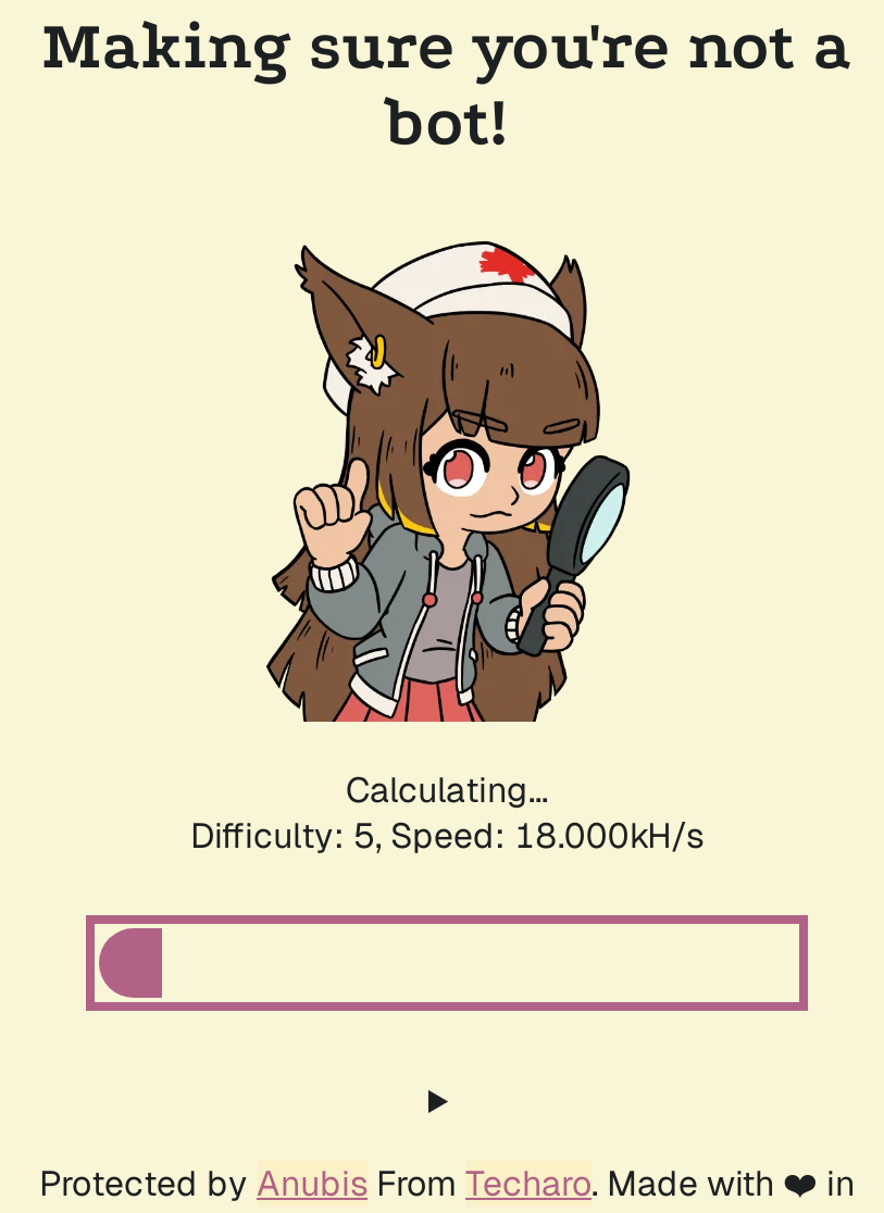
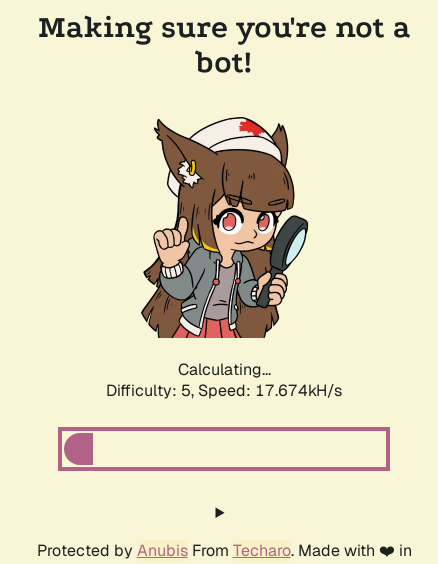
- Difficulty: 5, Speed: 18.000kH/s
+ Difficulty: 5, Speed: 17.674kH/s
